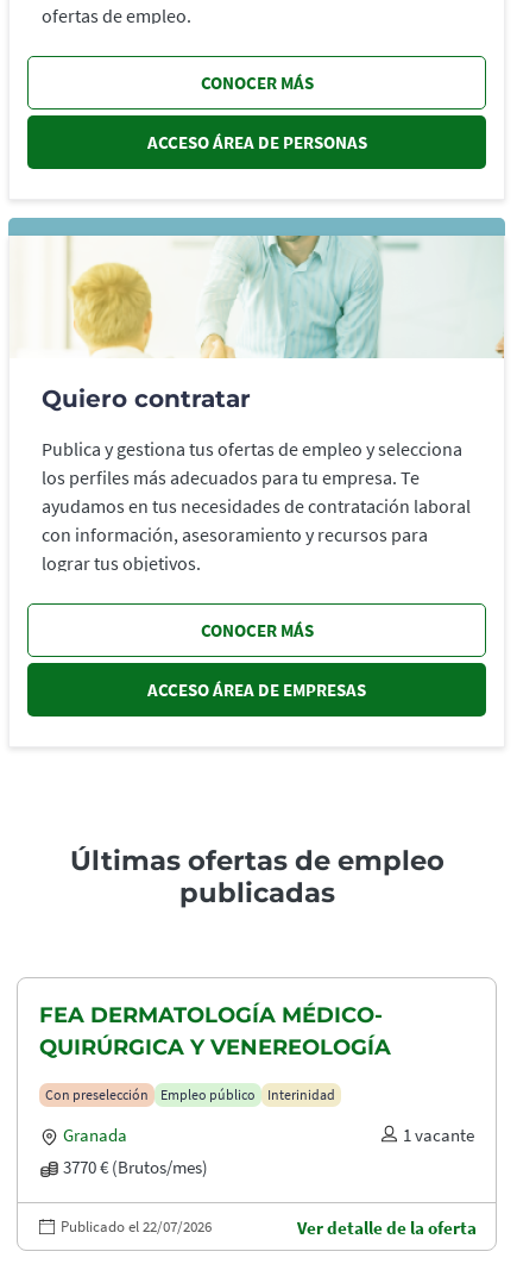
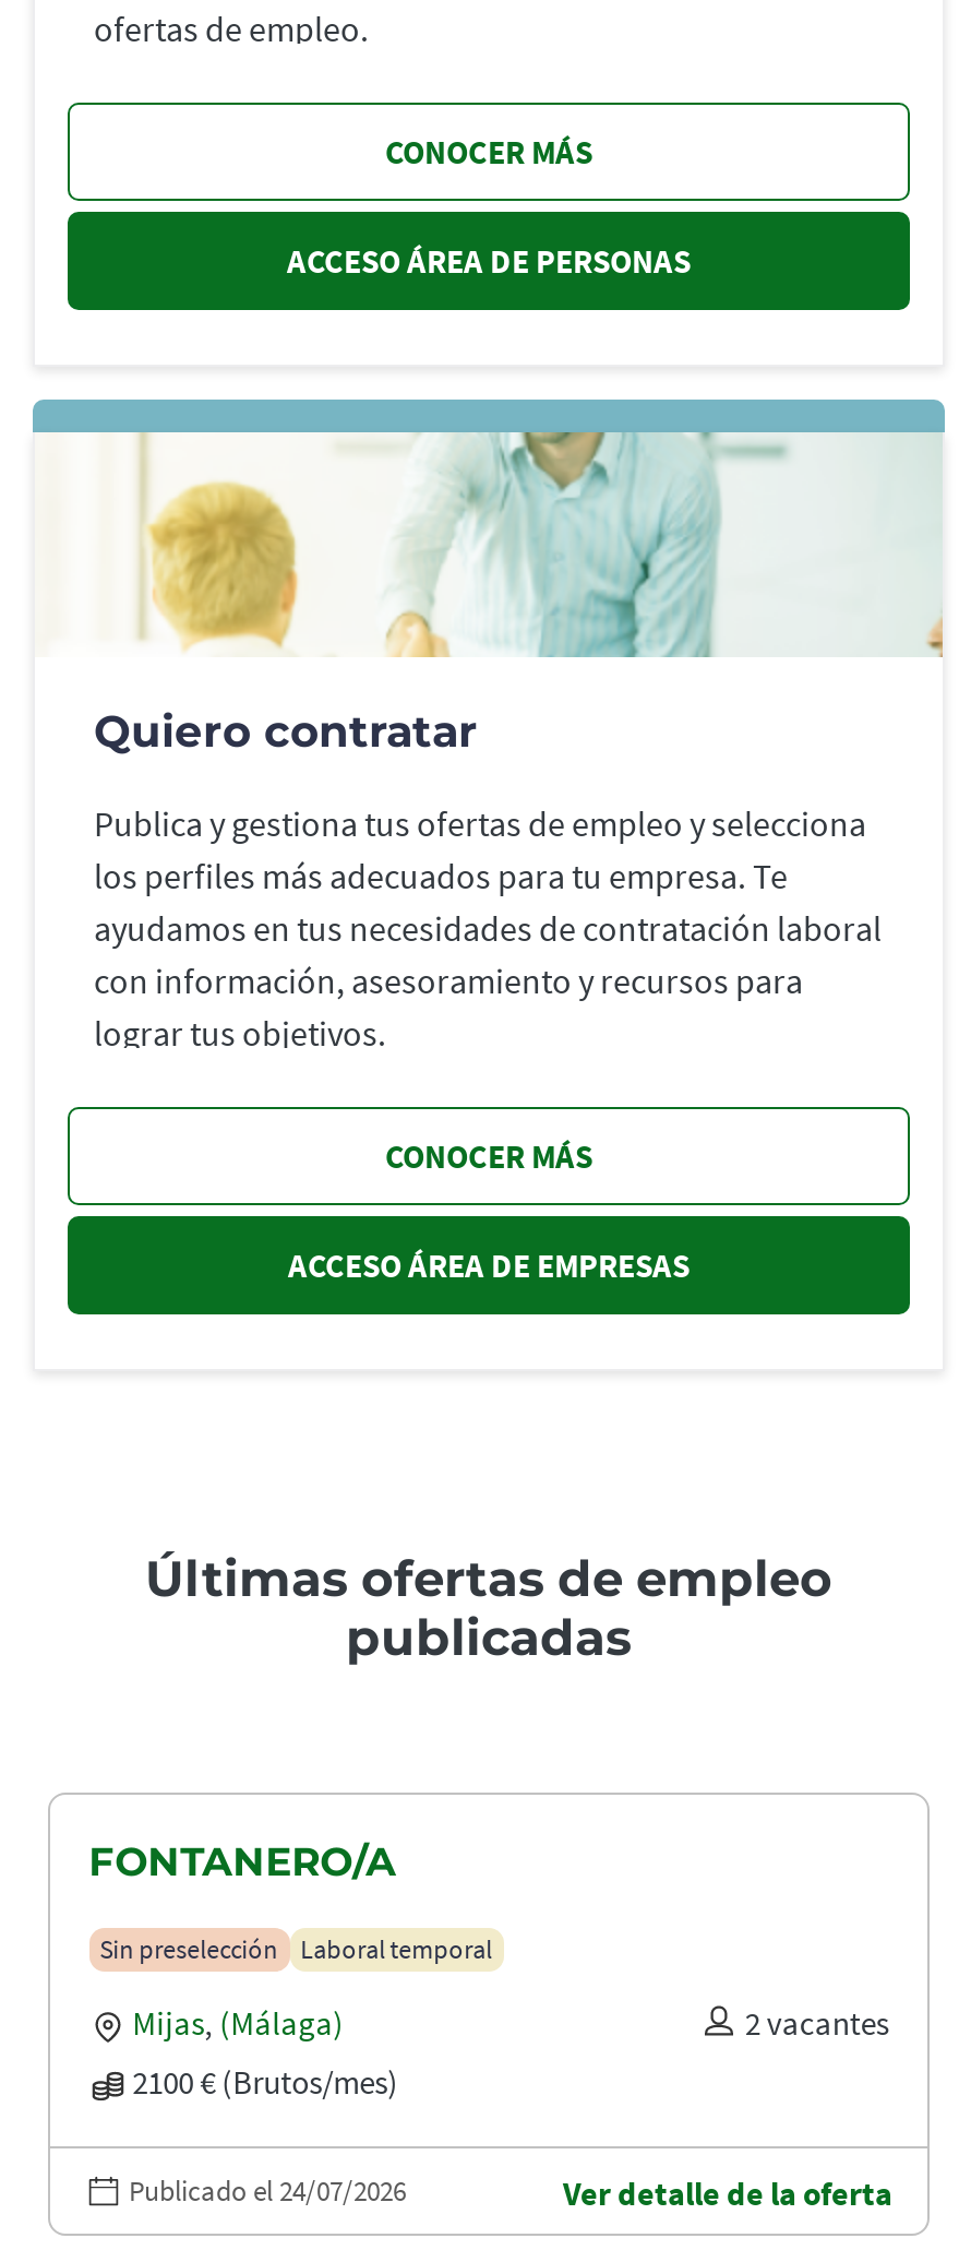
- FEA DERMATOLOGÍA MÉDICO-
- QUIRÚRGICA Y VENEREOLOGÍA
+ FONTANERO/A

- Con preselección
- Empleo público
- Interinidad
+ Sin preselección
+ Laboral temporal

- Granada
- 1 vacante
- 3770 € (Brutos/mes)
+ Mijas, (Málaga)
+ 2 vacantes
+ 2100 € (Brutos/mes)

- Publicado el 22/07/2026
+ Publicado el 24/07/2026
